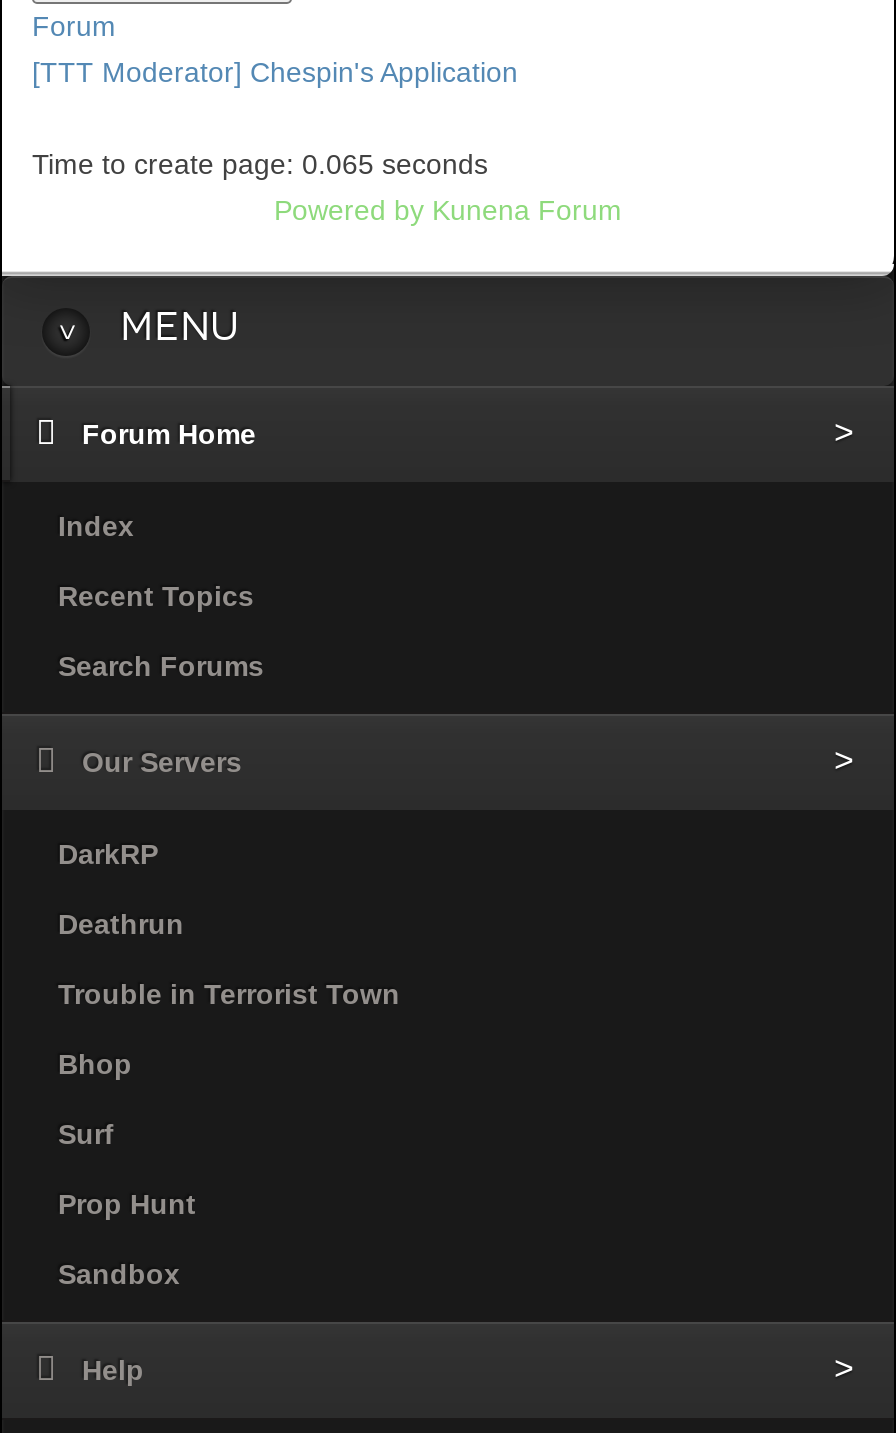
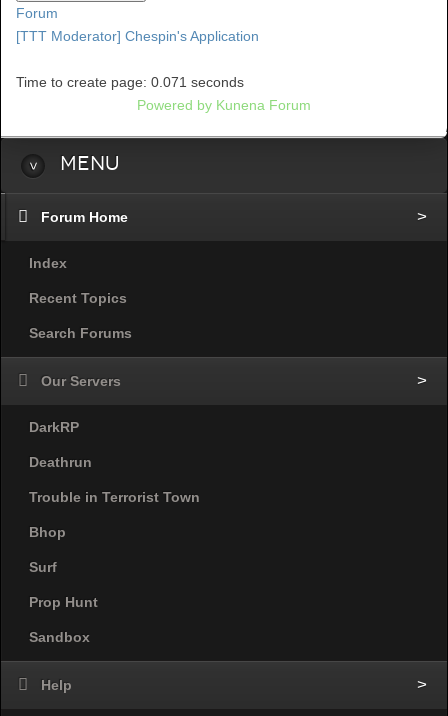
- Time to create page: 0.065 seconds
+ Time to create page: 0.071 seconds
